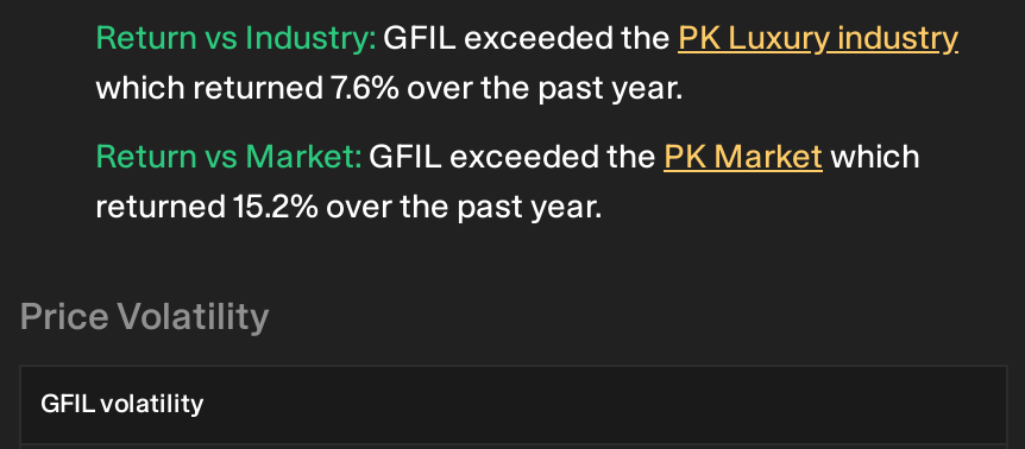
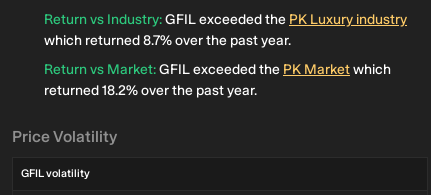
- which returned 7.6% over the past year.
+ which returned 8.7% over the past year.

- returned 15.2% over the past year.
+ returned 18.2% over the past year.
